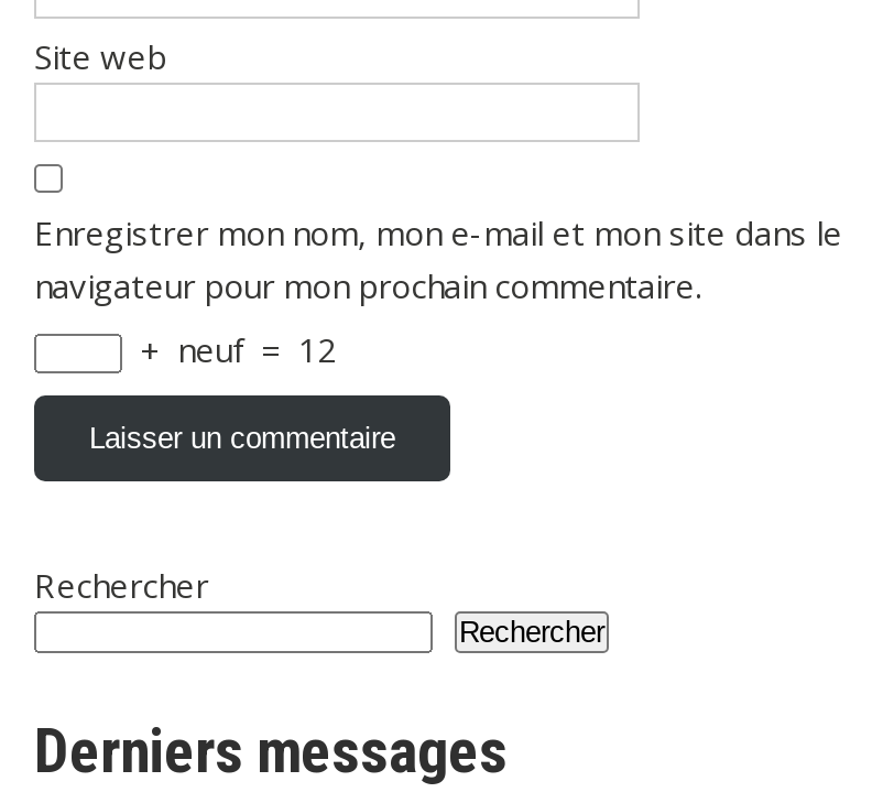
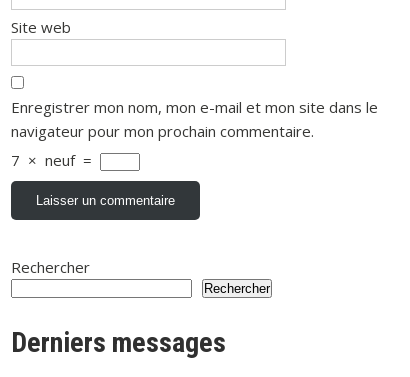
- + neuf = 12
+ 7 × neuf =
